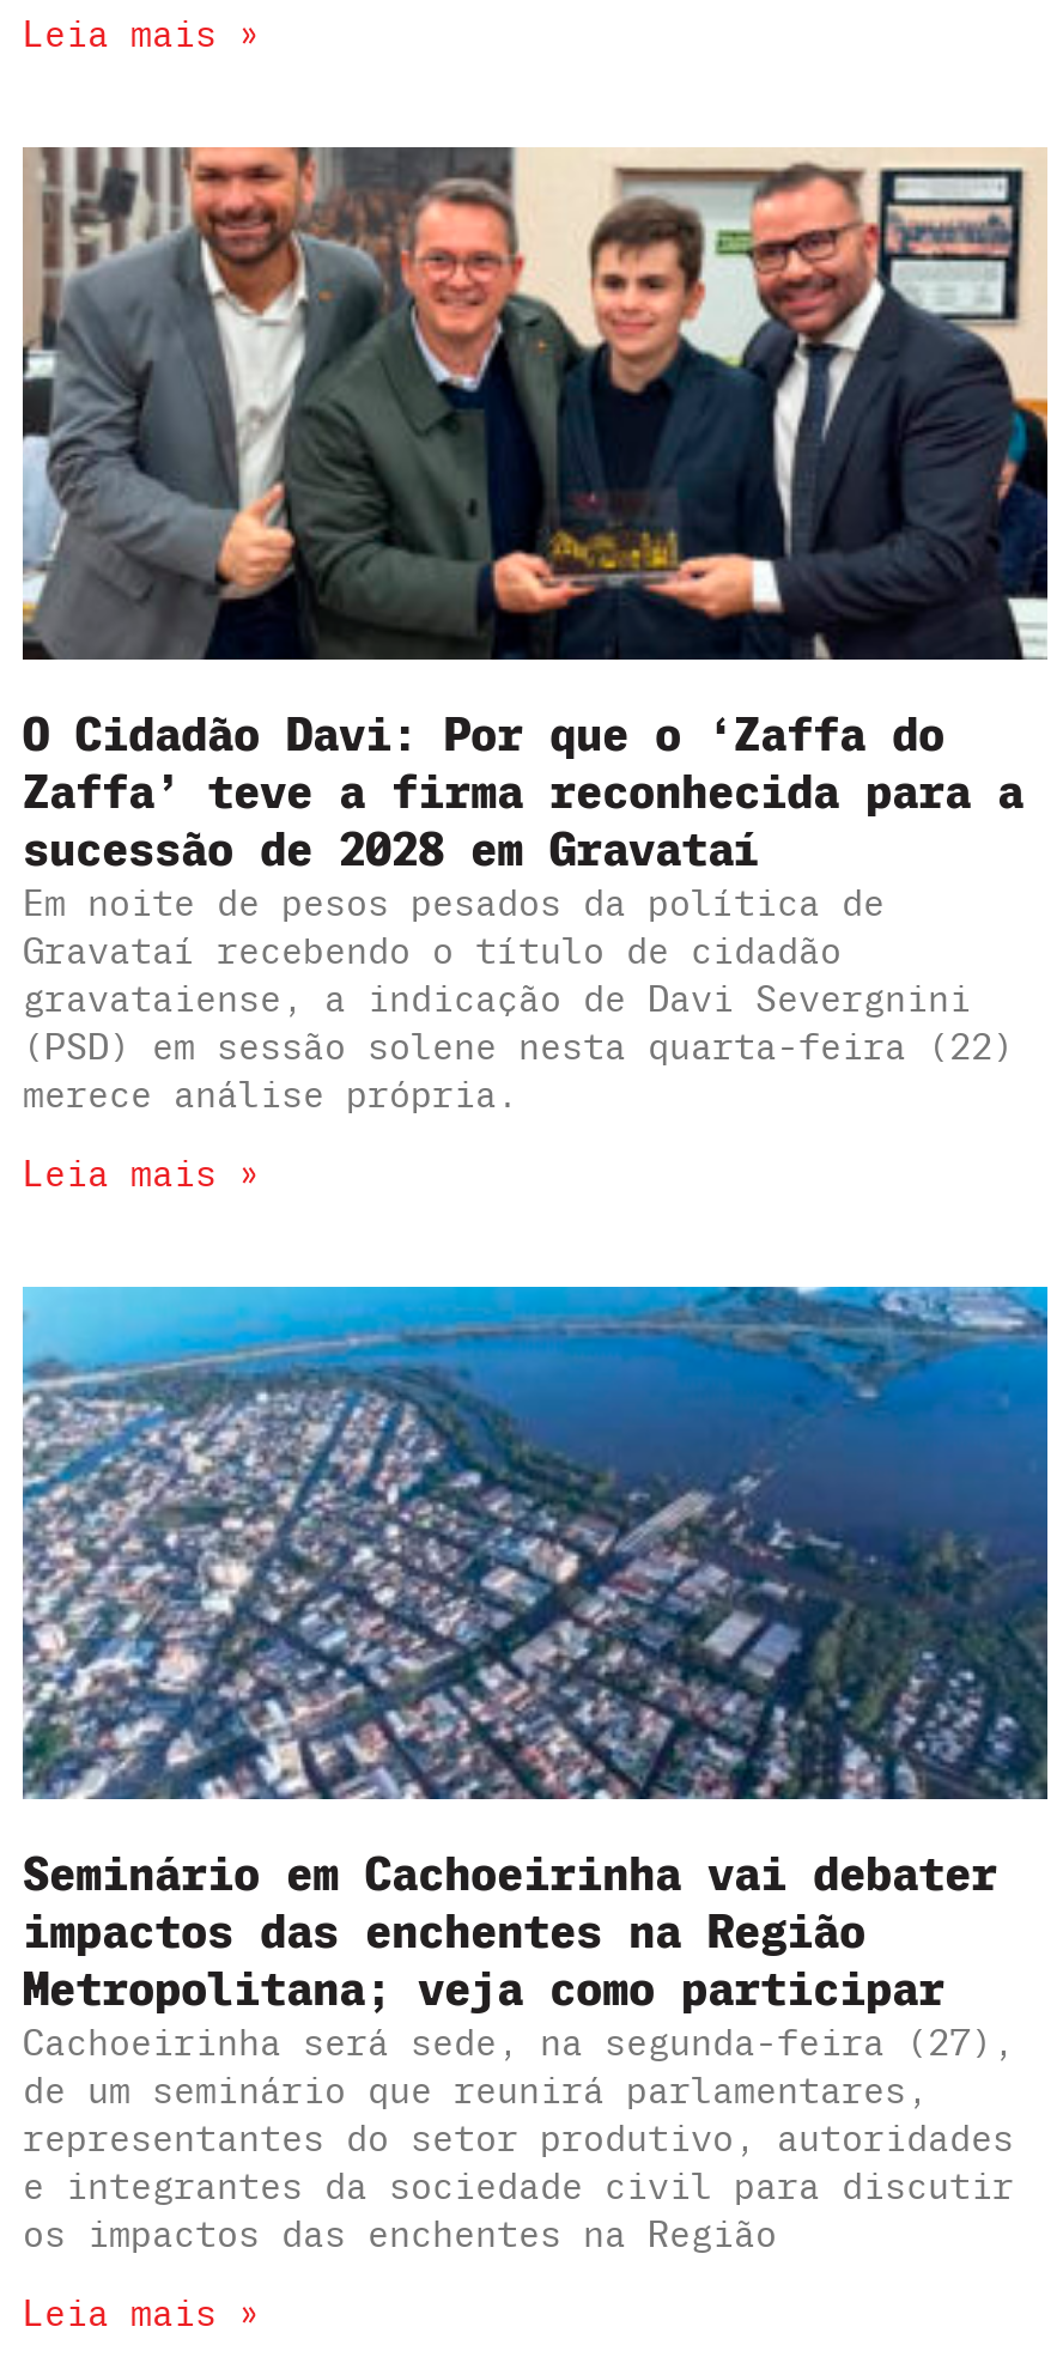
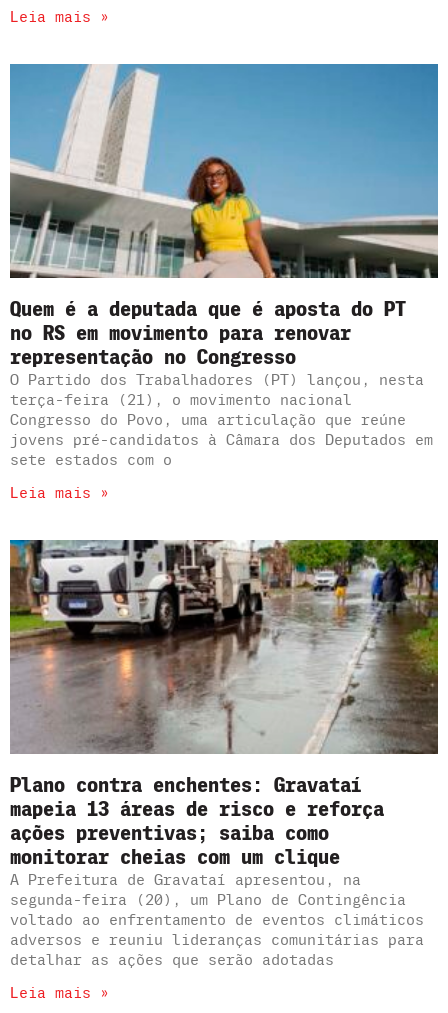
- [image]
- O Cidadão Davi: Por que o ‘Zaffa do
- Zaffa’ teve a firma reconhecida para a
- sucessão de 2028 em Gravataí
- Em noite de pesos pesados da política de
- Gravataí recebendo o título de cidadão
- gravataiense, a indicação de Davi Severgnini
- (PSD) em sessão solene nesta quarta-feira (22)
- merece análise própria.
+ [image]
+ Quem é a deputada que é aposta do PT
+ no RS em movimento para renovar
+ representação no Congresso
+ O Partido dos Trabalhadores (PT) lançou, nesta
+ terça-feira (21), o movimento nacional
+ Congresso do Povo, uma articulação que reúne
+ jovens pré-candidatos à Câmara dos Deputados em
+ sete estados com o

- [image]
- Seminário em Cachoeirinha vai debater
- impactos das enchentes na Região
- Metropolitana; veja como participar
- Cachoeirinha será sede, na segunda-feira (27),
- de um seminário que reunirá parlamentares,
- representantes do setor produtivo, autoridades
- e integrantes da sociedade civil para discutir
- os impactos das enchentes na Região
+ [image]
+ Plano contra enchentes: Gravataí
+ mapeia 13 áreas de risco e reforça
+ ações preventivas; saiba como
+ monitorar cheias com um clique
+ A Prefeitura de Gravataí apresentou, na
+ segunda-feira (20), um Plano de Contingência
+ voltado ao enfrentamento de eventos climáticos
+ adversos e reuniu lideranças comunitárias para
+ detalhar as ações que serão adotadas
